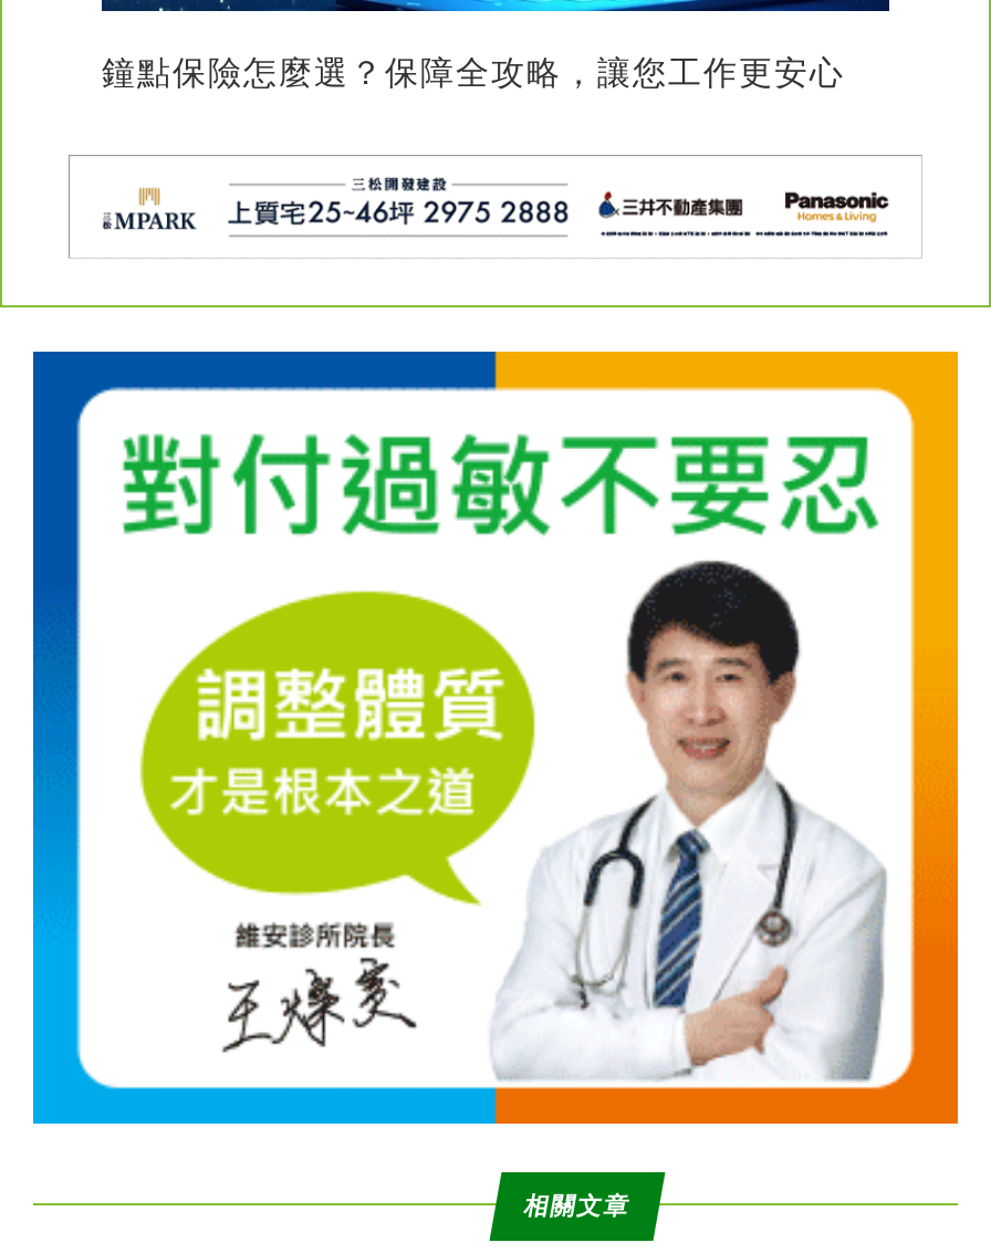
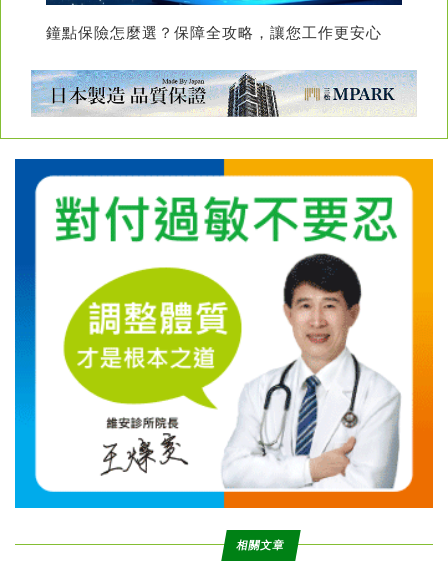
- [image]
+ [image]
